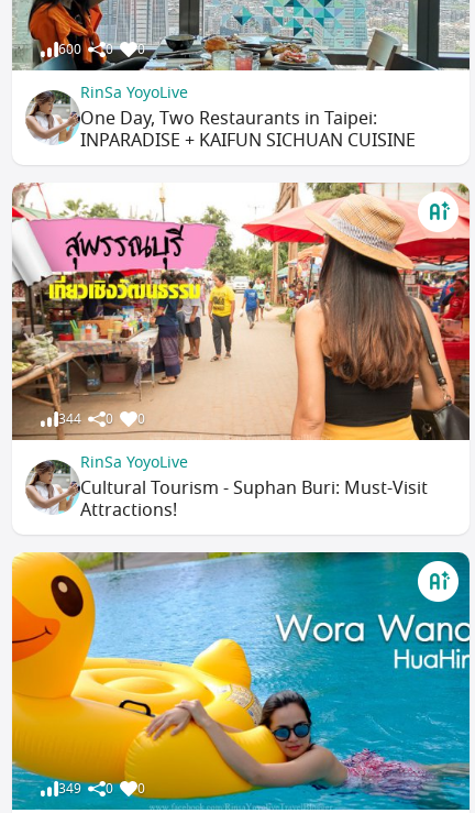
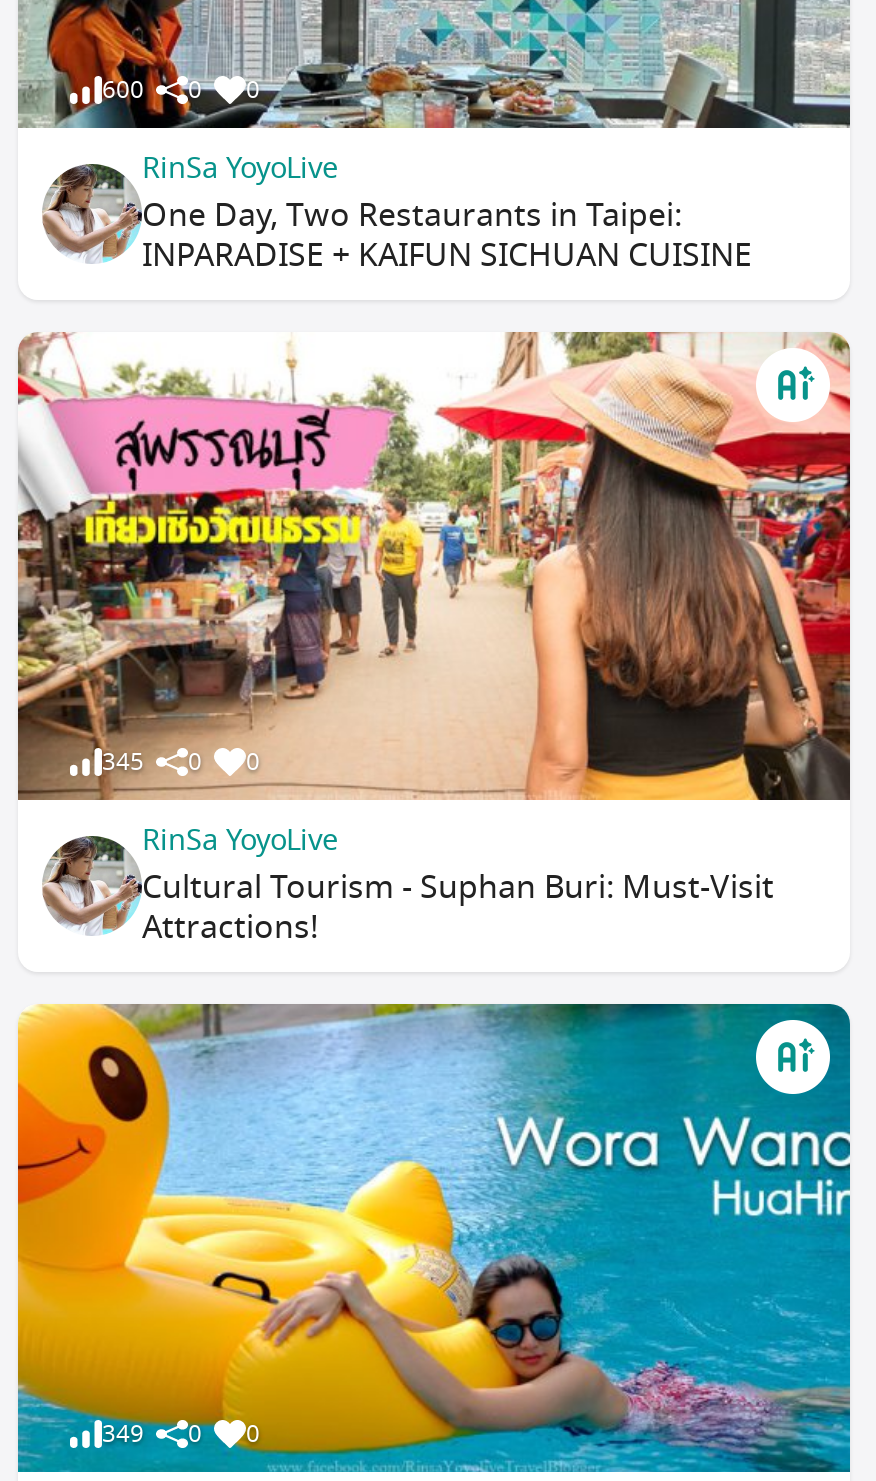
- 344 0 0
+ 345 0 0
